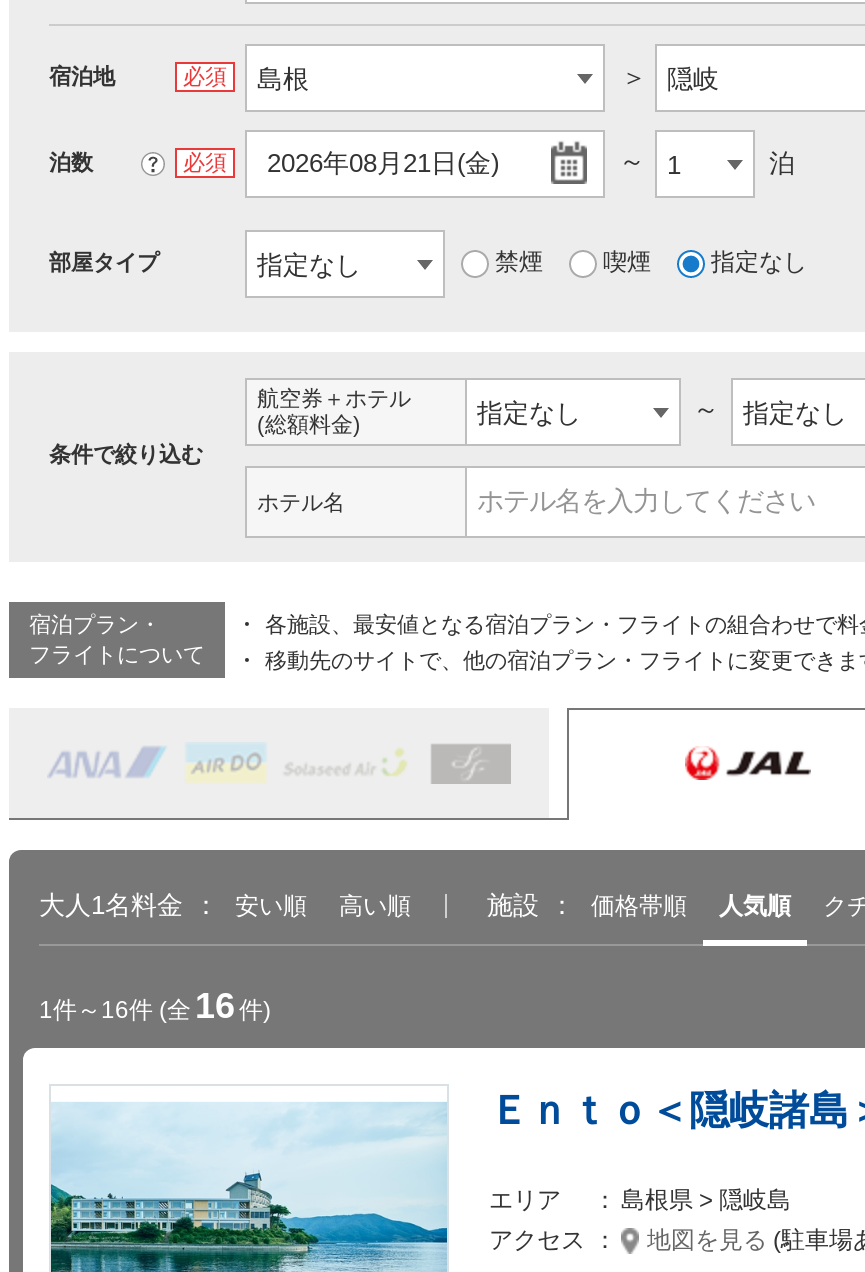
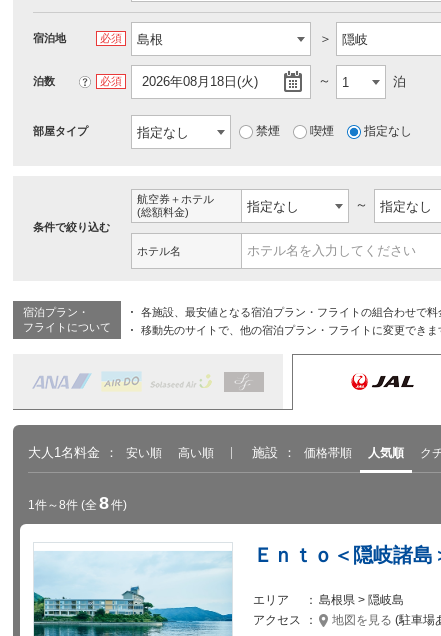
- 2026年08月21日(金)
+ 2026年08月18日(火)

- 1件～16件(全 16 件)
+ 1件～8件(全 8 件)
